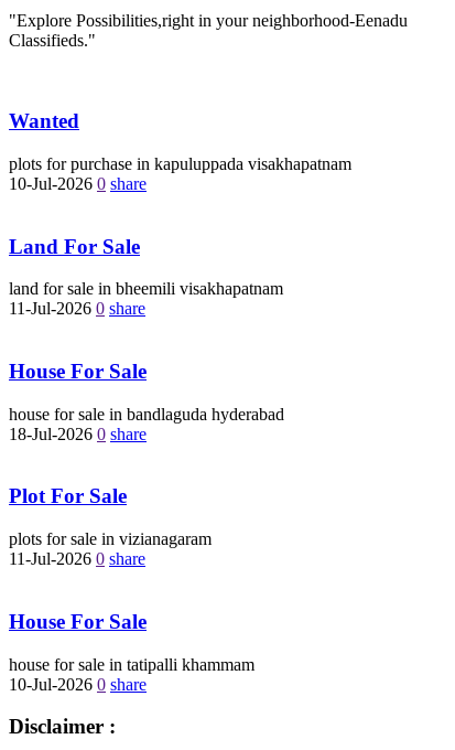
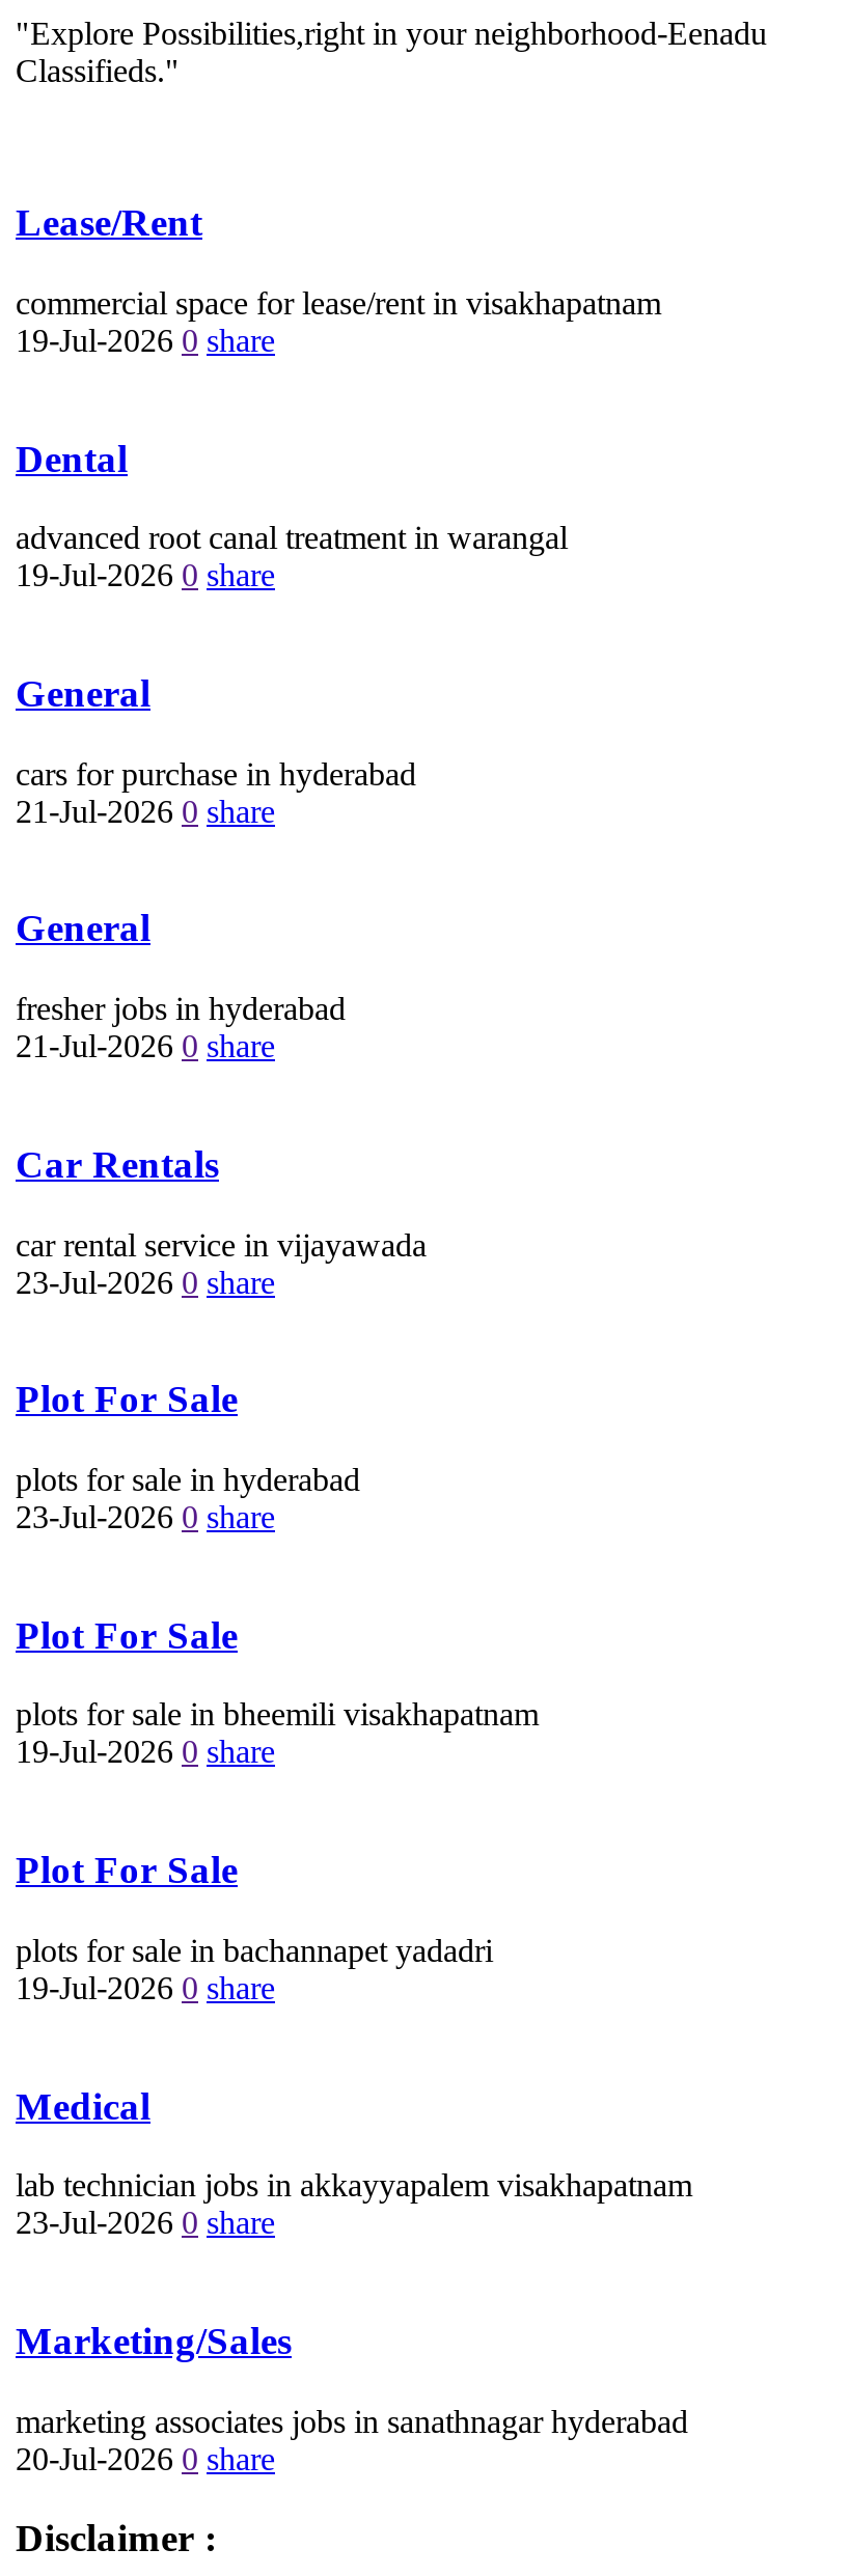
- Wanted
- plots for purchase in kapuluppada visakhapatnam
- 10-Jul-2026 0 share
- Land For Sale
- land for sale in bheemili visakhapatnam
- 11-Jul-2026 0 share
- House For Sale
- house for sale in bandlaguda hyderabad
- 18-Jul-2026 0 share
+ Lease/Rent
+ commercial space for lease/rent in visakhapatnam
+ 19-Jul-2026 0 share
+ Dental
+ advanced root canal treatment in warangal
+ 19-Jul-2026 0 share
+ General
+ cars for purchase in hyderabad
+ 21-Jul-2026 0 share
+ General
+ fresher jobs in hyderabad
+ 21-Jul-2026 0 share
+ Car Rentals
+ car rental service in vijayawada
+ 23-Jul-2026 0 share

- plots for sale in vizianagaram
- 11-Jul-2026 0 share
- House For Sale
- house for sale in tatipalli khammam
- 10-Jul-2026 0 share
+ plots for sale in hyderabad
+ 23-Jul-2026 0 share
+ Plot For Sale
+ plots for sale in bheemili visakhapatnam
+ 19-Jul-2026 0 share
+ Plot For Sale
+ plots for sale in bachannapet yadadri
+ 19-Jul-2026 0 share
+ Medical
+ lab technician jobs in akkayyapalem visakhapatnam
+ 23-Jul-2026 0 share
+ Marketing/Sales
+ marketing associates jobs in sanathnagar hyderabad
+ 20-Jul-2026 0 share
